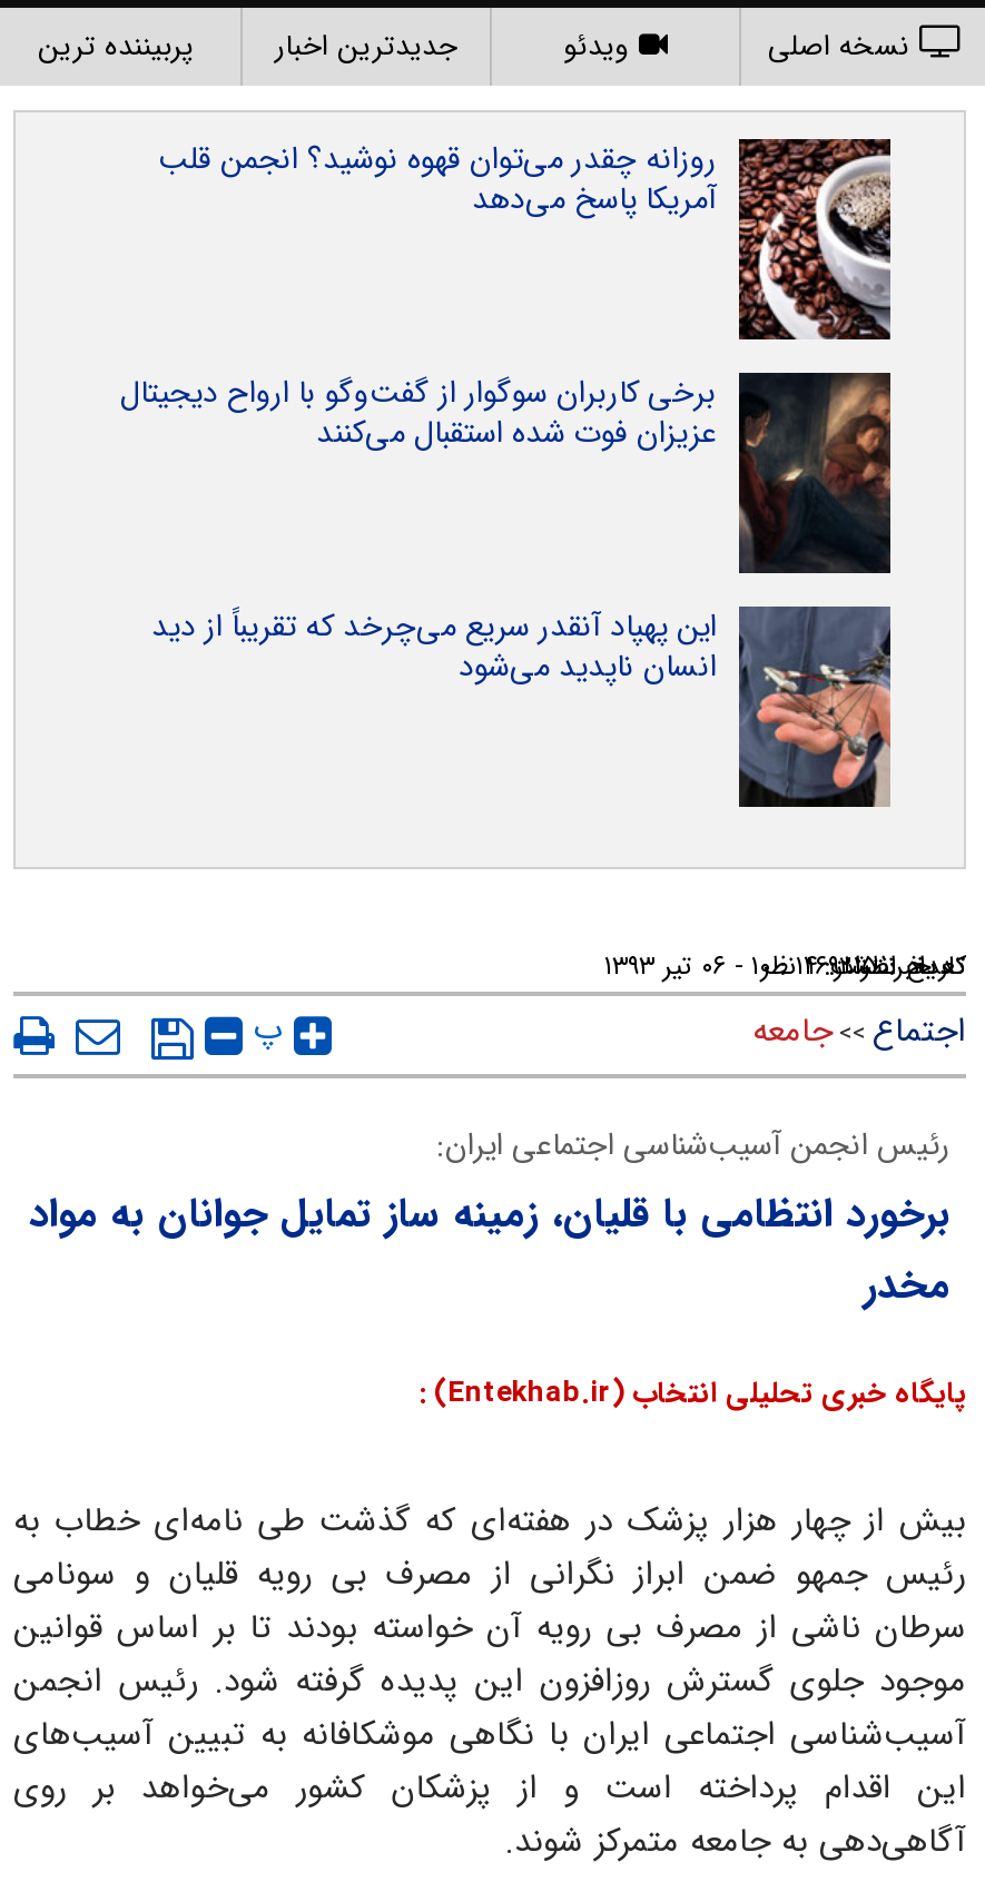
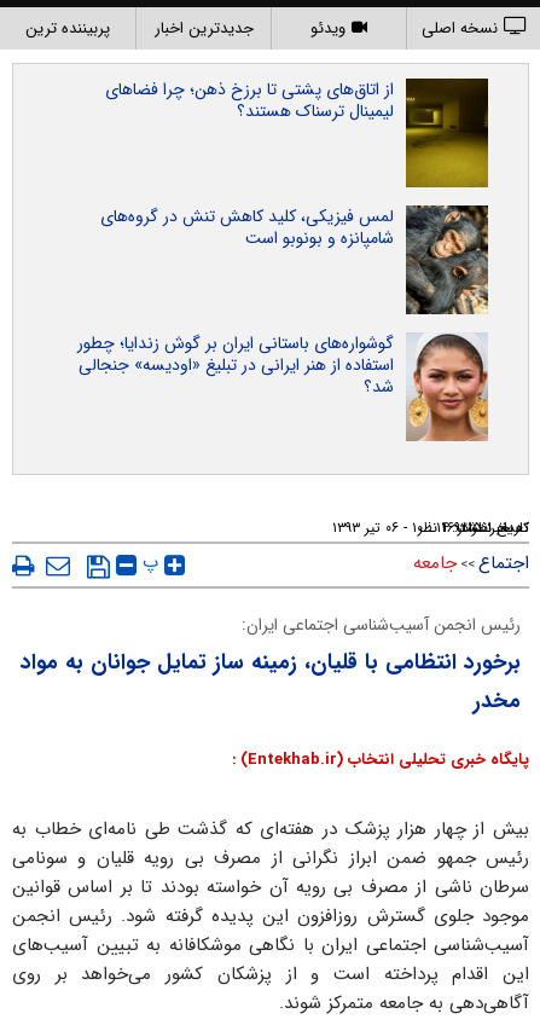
- [image]
- روزانه چقدر می‌توان قهوه نوشید؟ انجمن قلب
- آمریکا پاسخ می‌دهد
+ [image]
+ از اتاق‌های پشتی تا برزخ ذهن؛ چرا فضاهای
+ لیمینال ترسناک هستند؟

- [image]
- برخی کاربران سوگوار از گفت‌وگو با ارواح دیجیتال
- عزیزان فوت شده استقبال می‌کنند
+ [image]
+ لمس فیزیکی، کلید کاهش تنش در گروه‌های
+ شامپانزه و بونوبو است

- [image]
- این پهپاد آنقدر سریع می‌چرخد که تقریباً از دید
- انسان ناپدید می‌شود
+ [image]
+ گوشواره‌های باستانی ایران بر گوش زندایا؛ چطور
+ استفاده از هنر ایرانی در تبلیغ «اودیسه» جنجالی
+ شد؟
